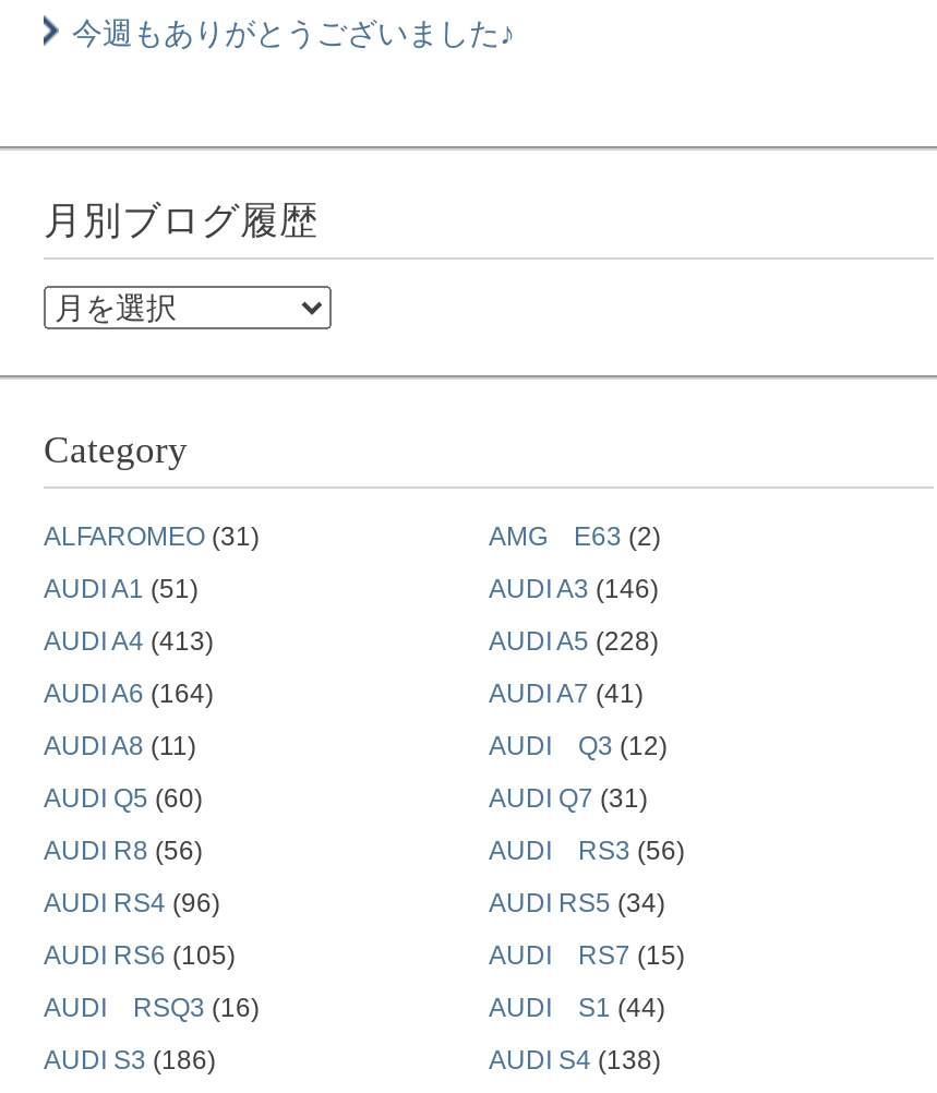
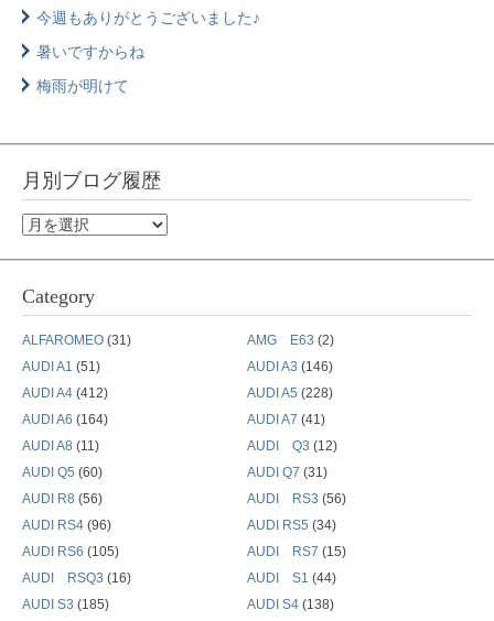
+ 暑いですからね
+ 梅雨が明けて

- AUDI A4 (413)
+ AUDI A4 (412)

- AUDI S3 (186)
+ AUDI S3 (185)
